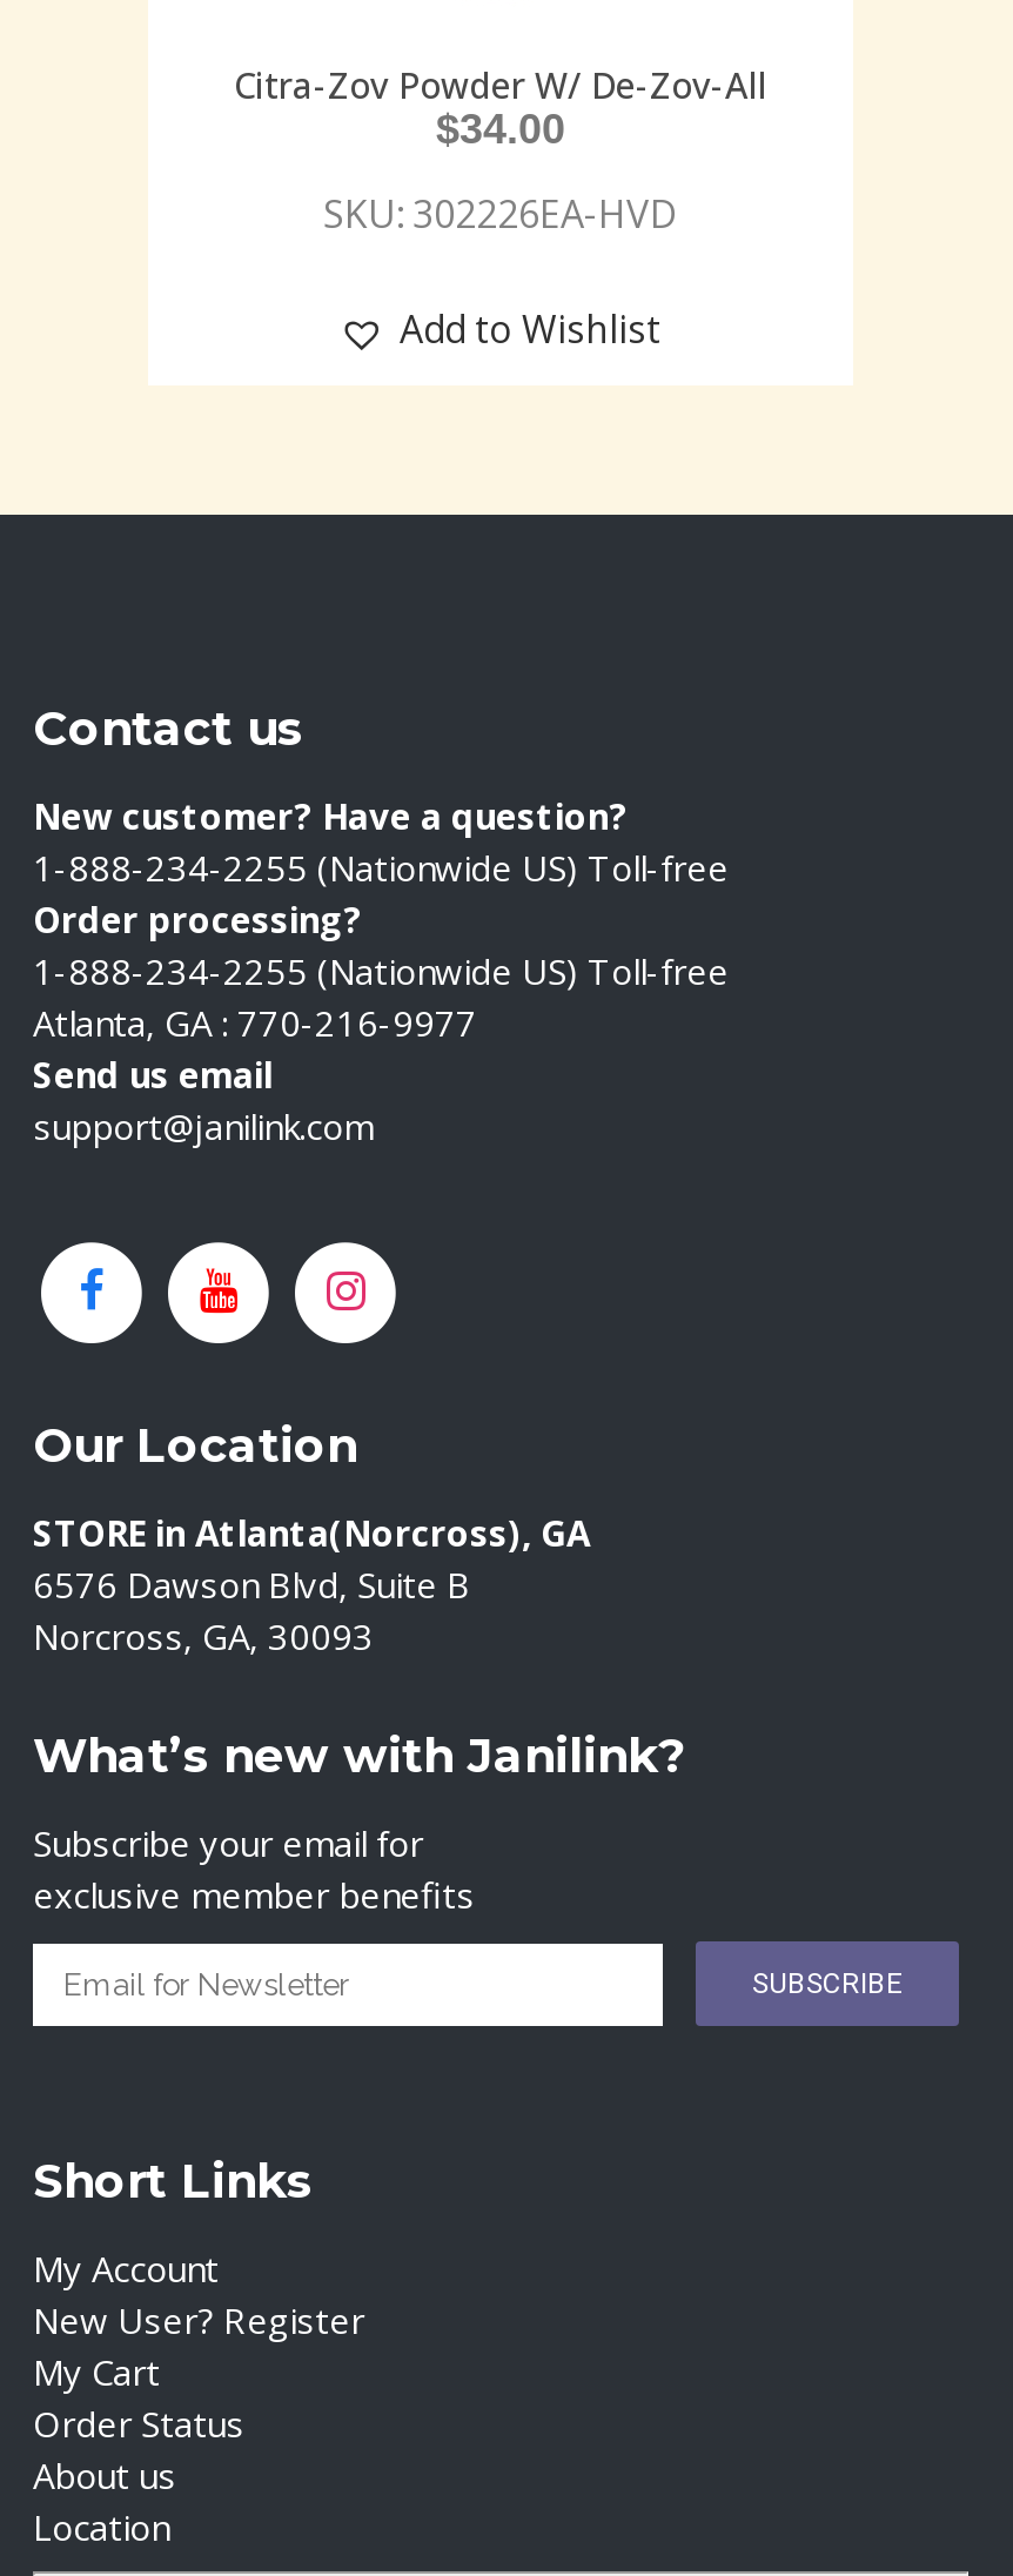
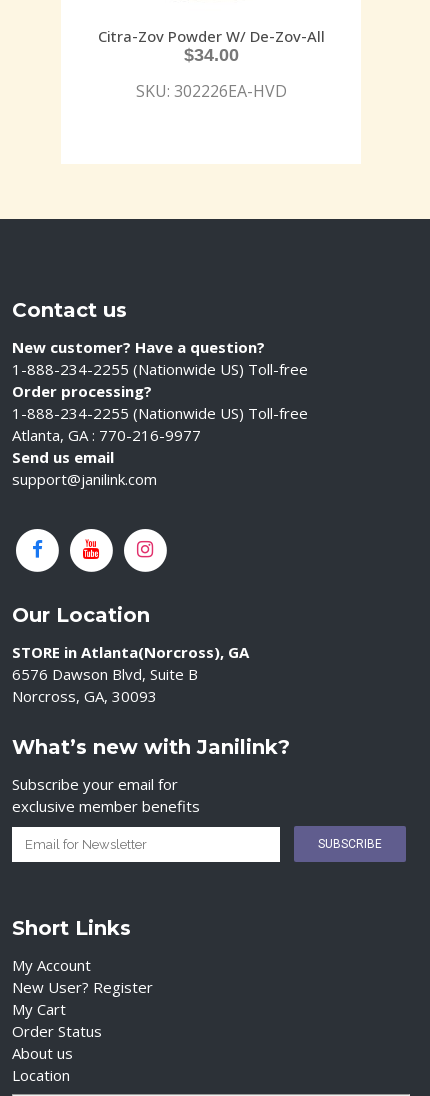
- Add to Wishlist
